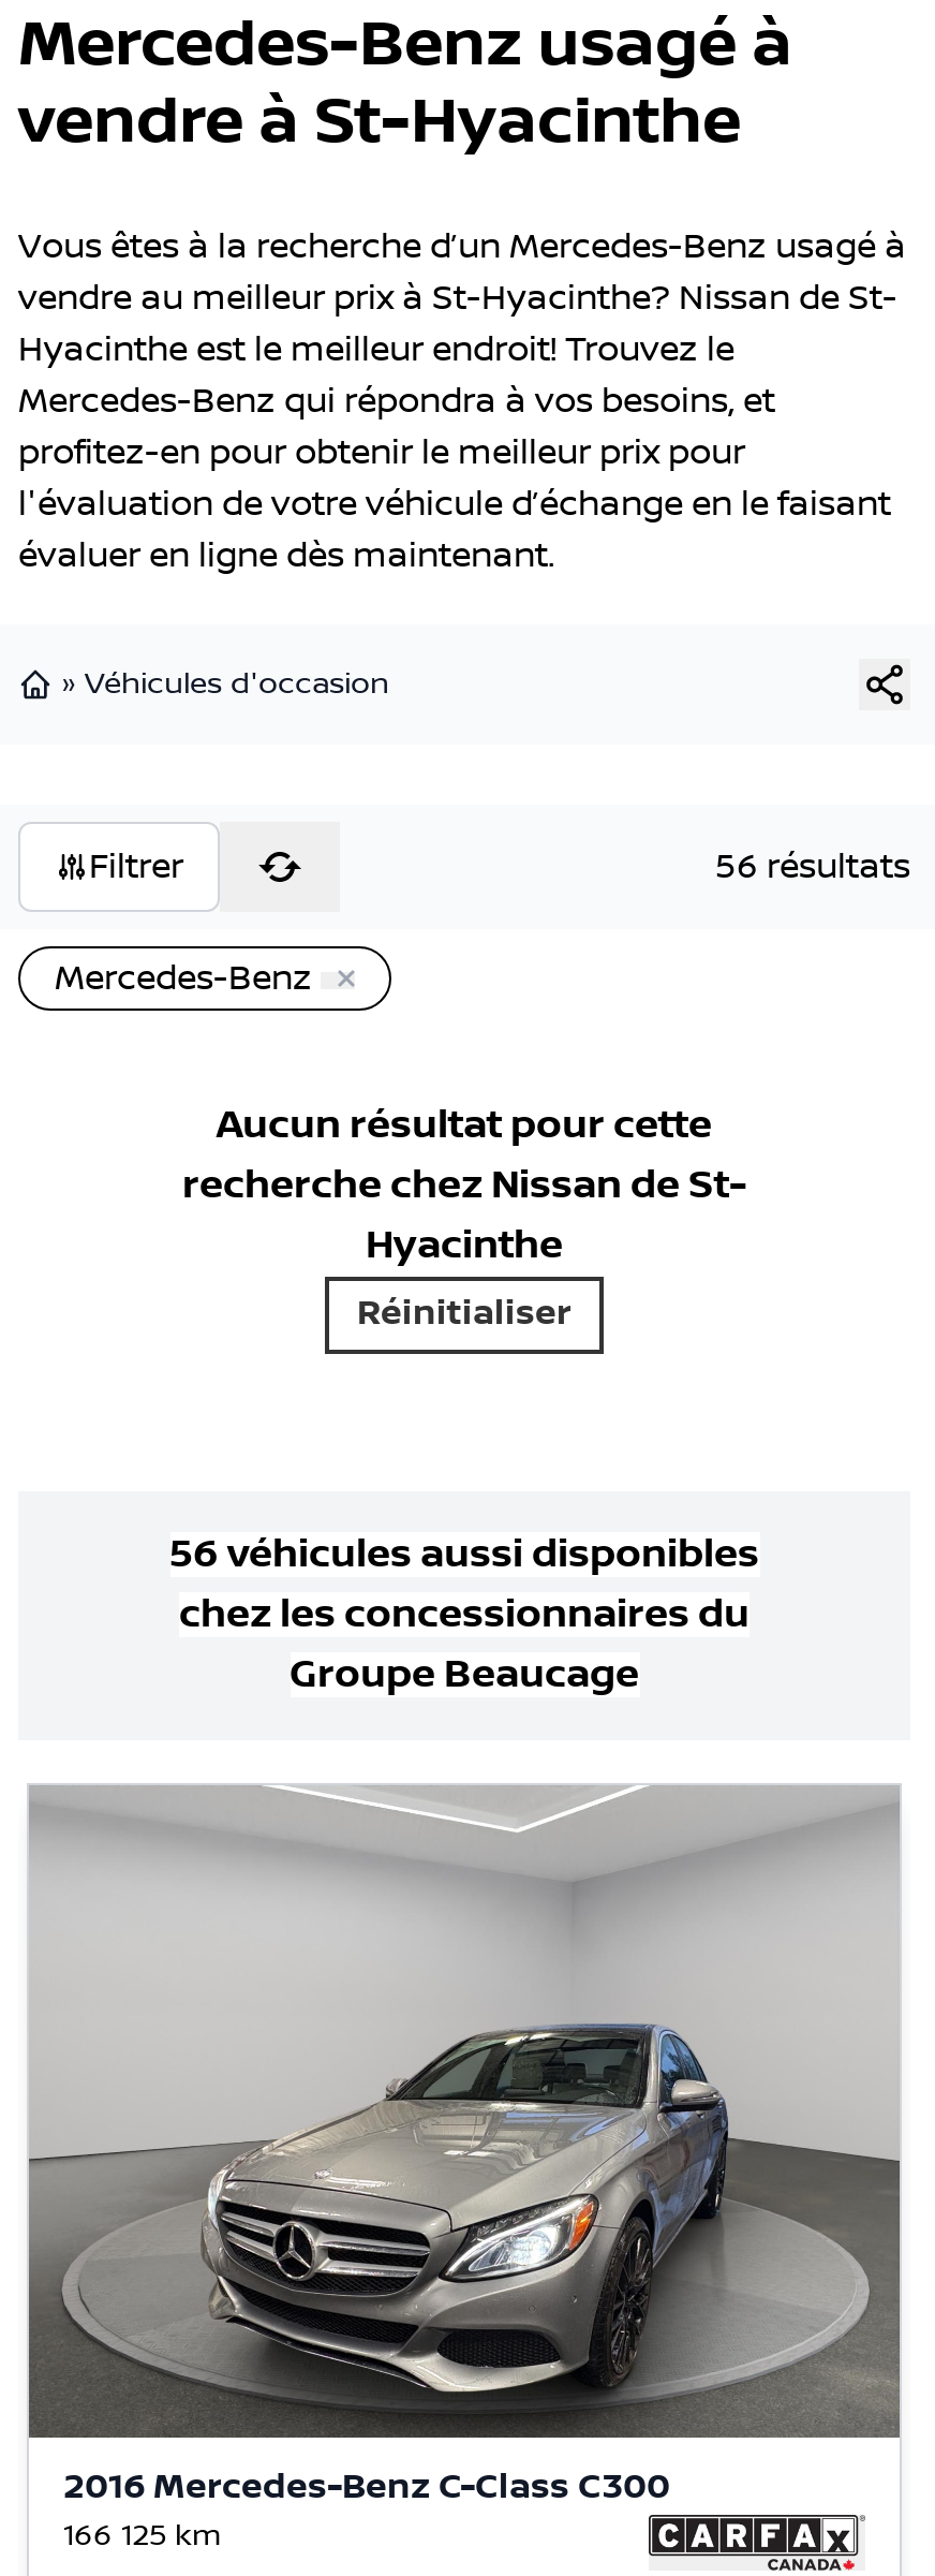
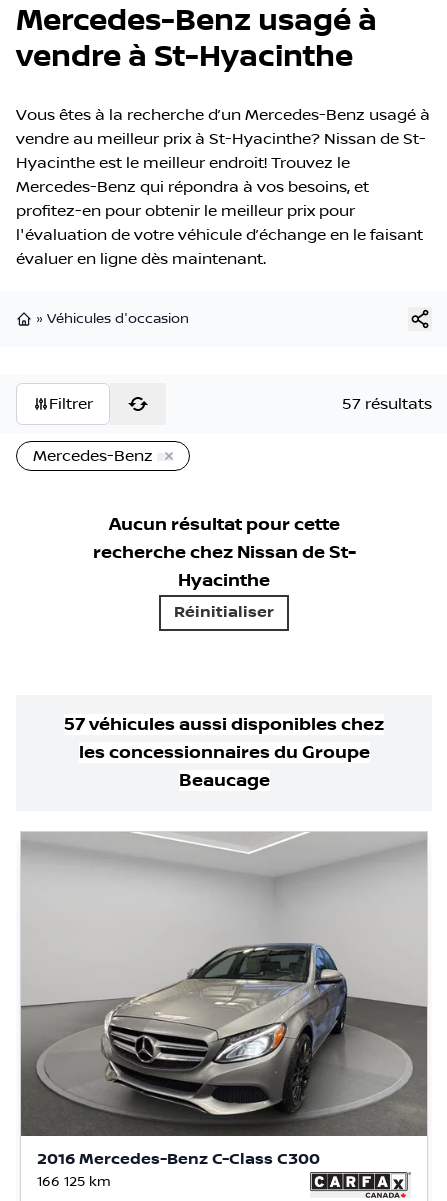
- 56 résultats
+ 57 résultats

- 56 véhicules aussi disponibles
- chez les concessionnaires du
- Groupe Beaucage
+ 57 véhicules aussi disponibles chez
+ les concessionnaires du Groupe
+ Beaucage
